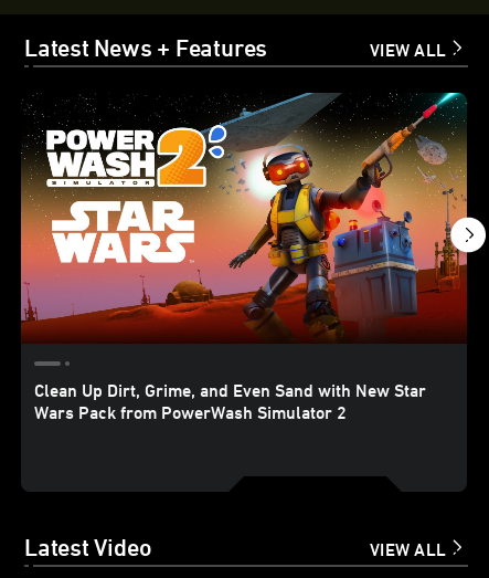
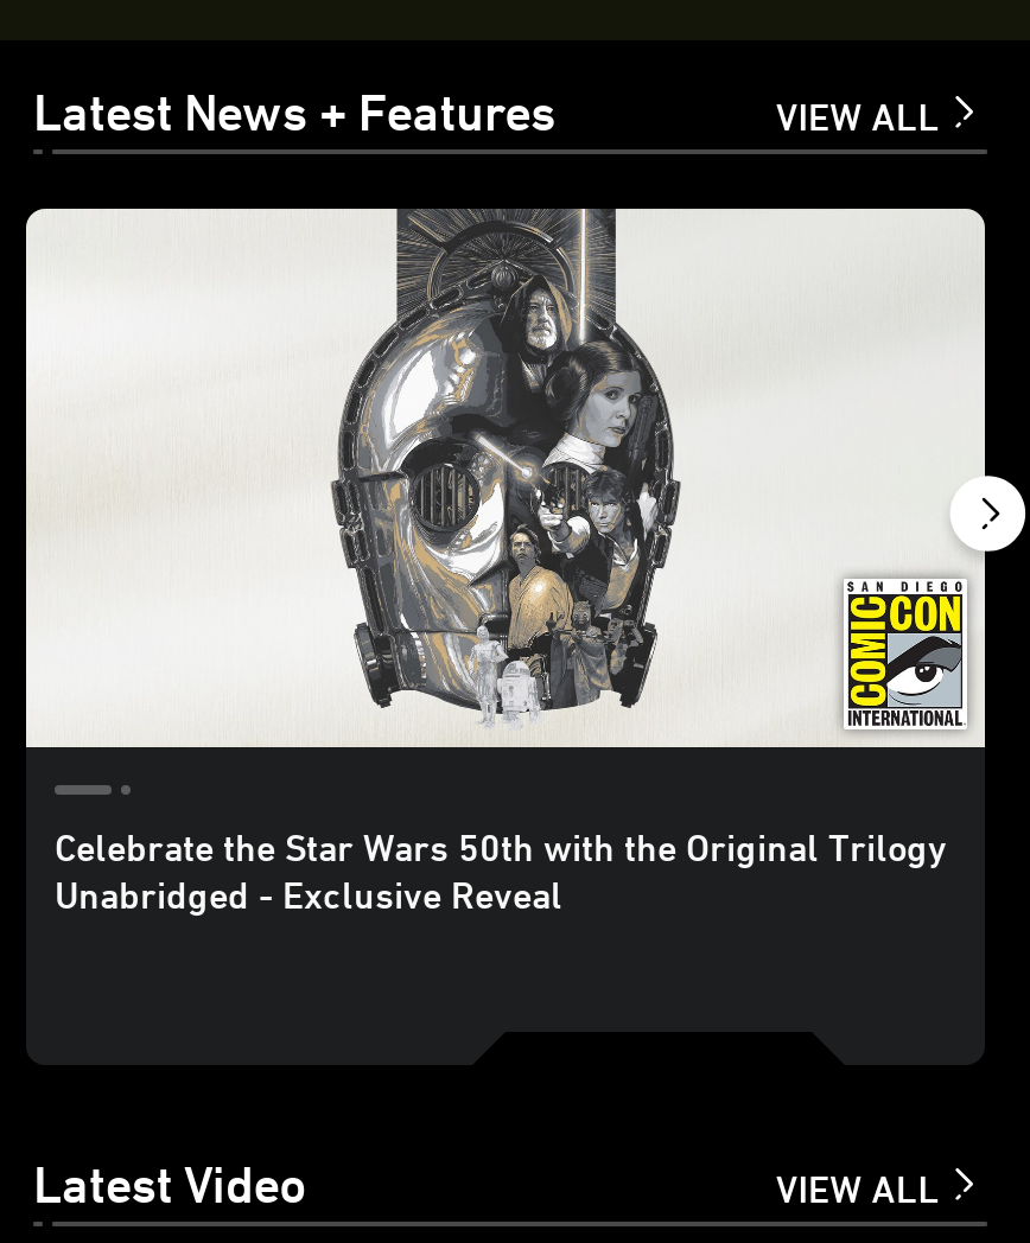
- [image]
- Clean Up Dirt, Grime, and Even Sand with New Star
- Wars Pack from PowerWash Simulator 2
+ [image]
+ Celebrate the Star Wars 50th with the Original Trilogy
+ Unabridged - Exclusive Reveal
